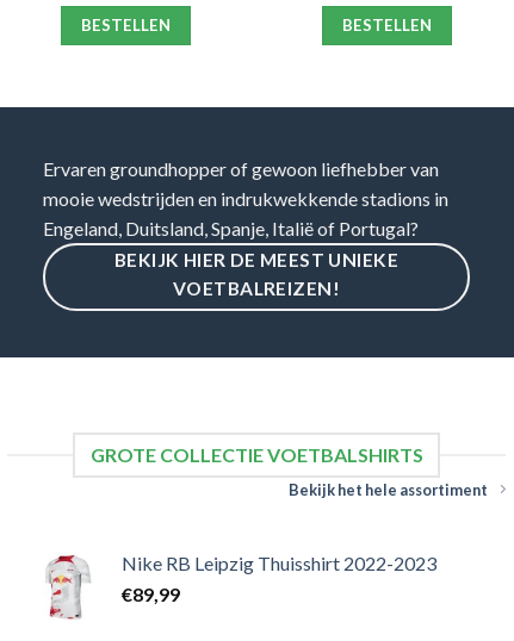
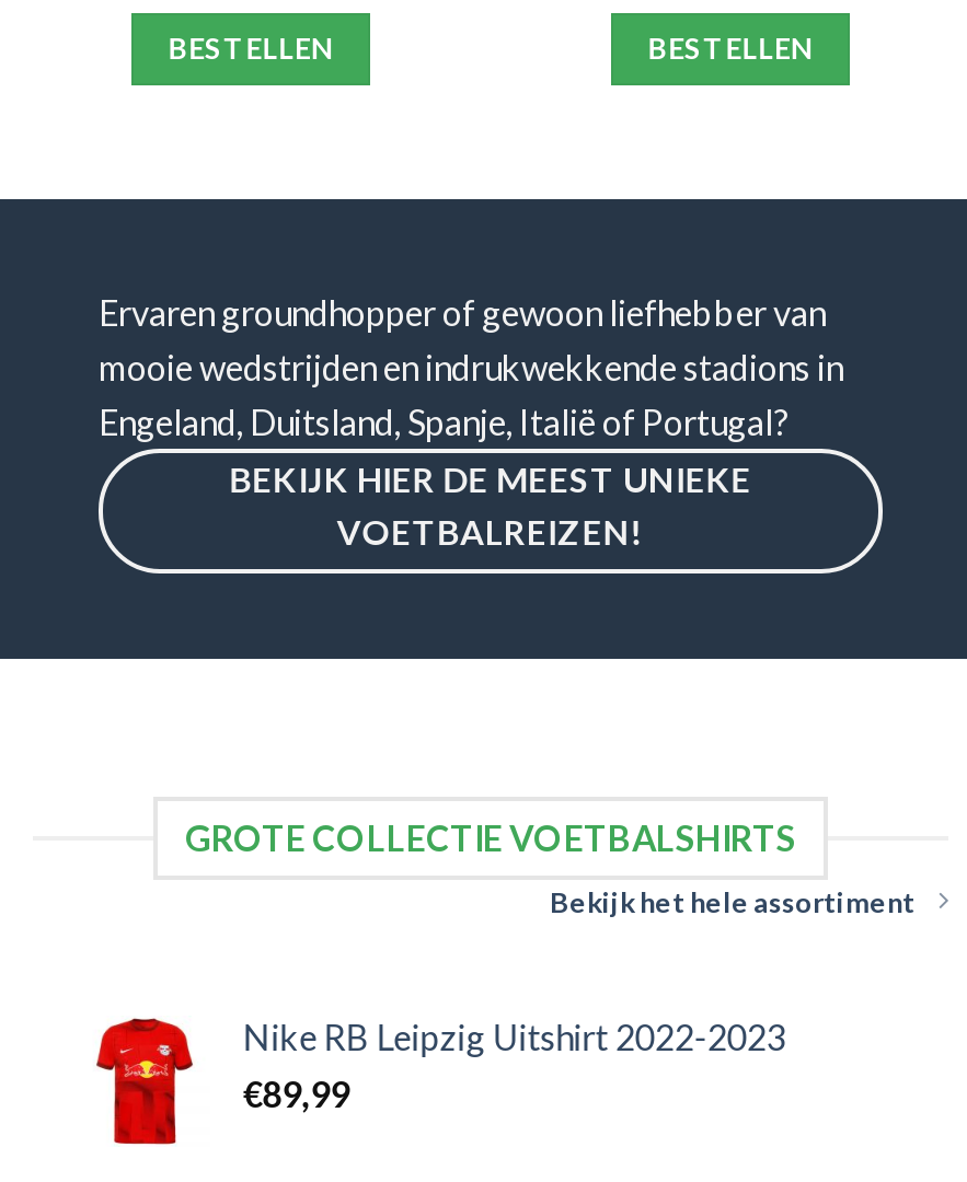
- [image]
- Nike RB Leipzig Thuisshirt 2022-2023
+ [image]
+ Nike RB Leipzig Uitshirt 2022-2023
